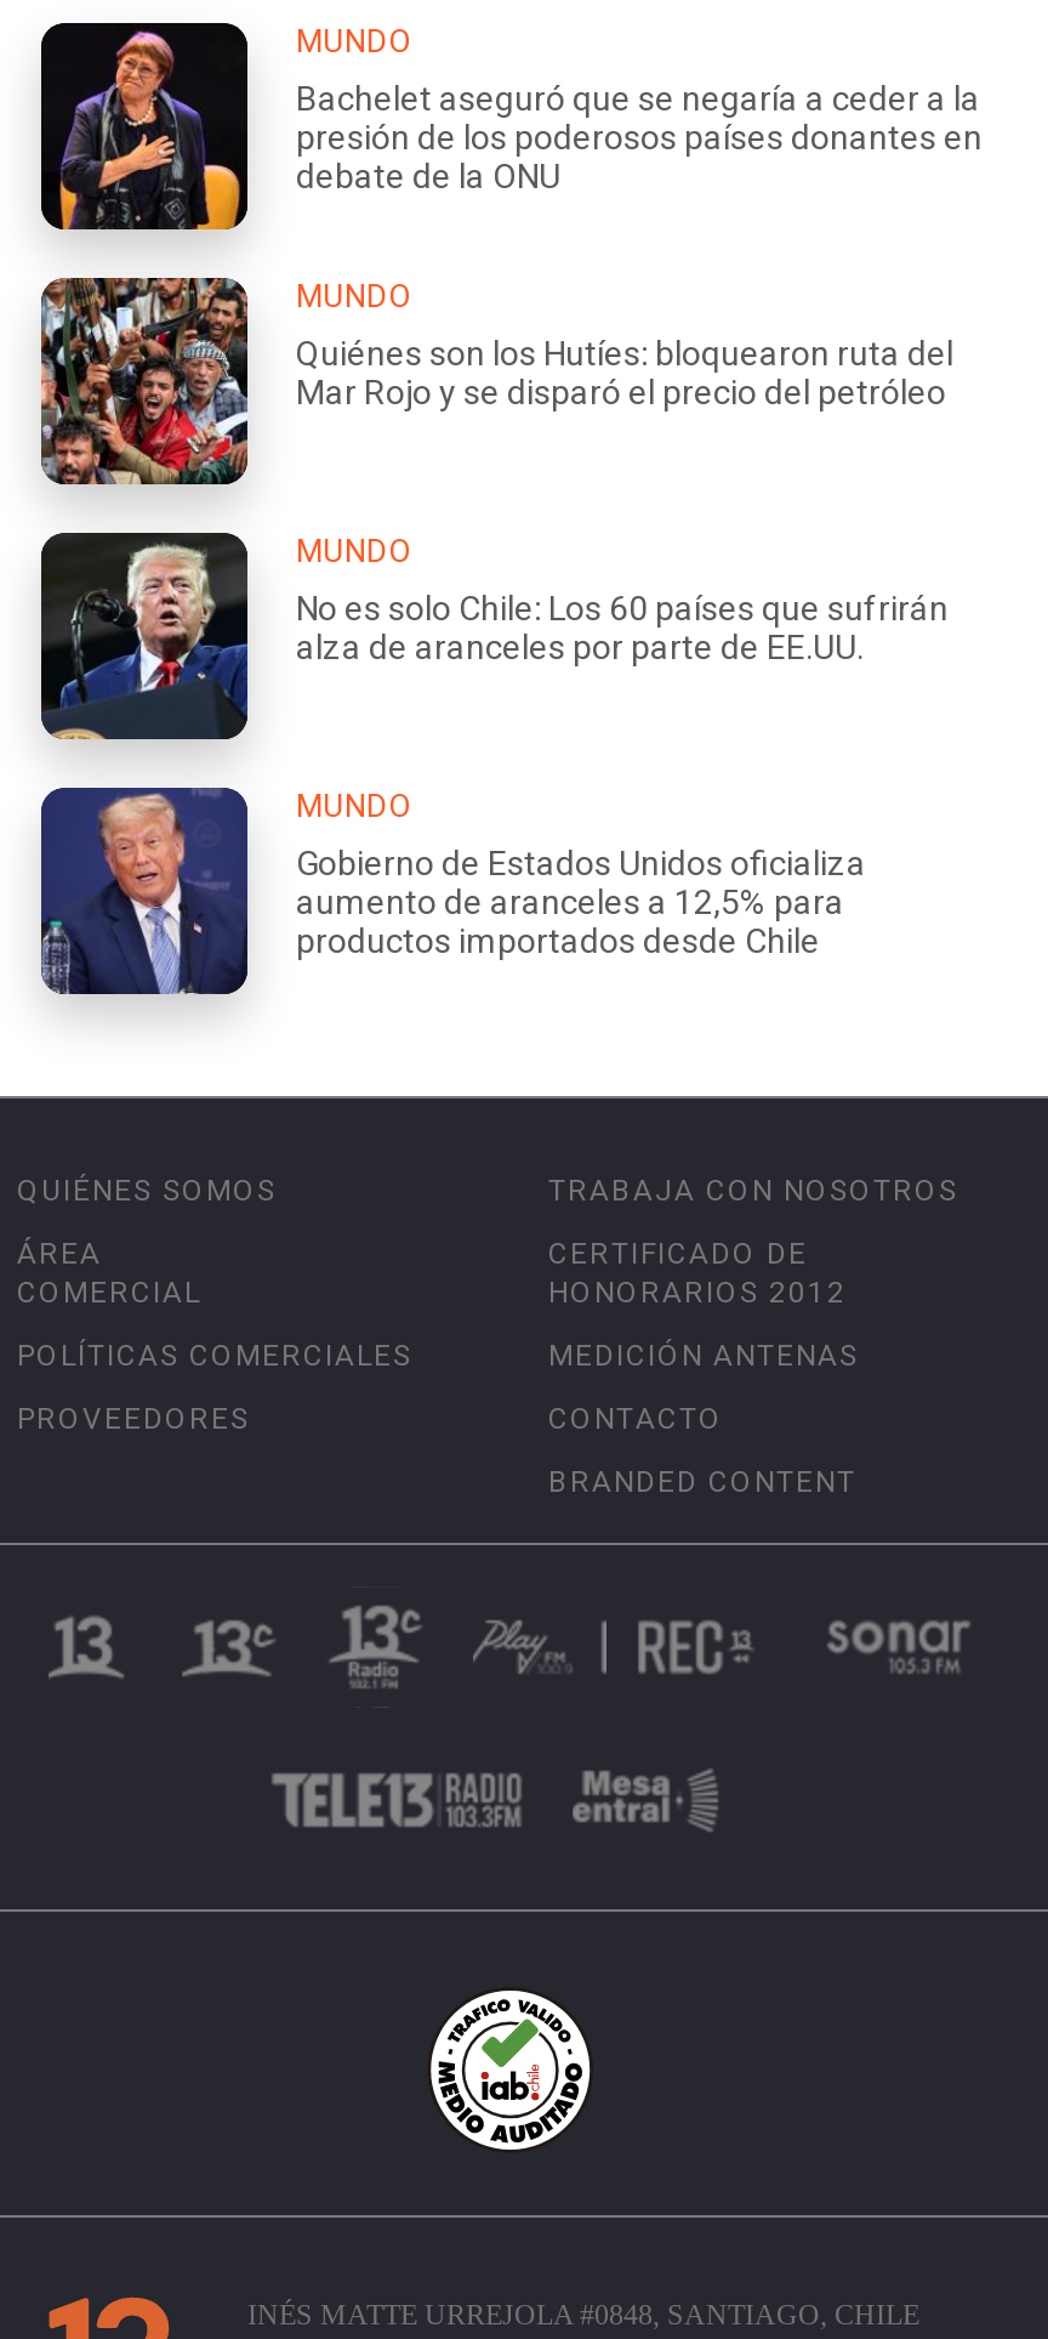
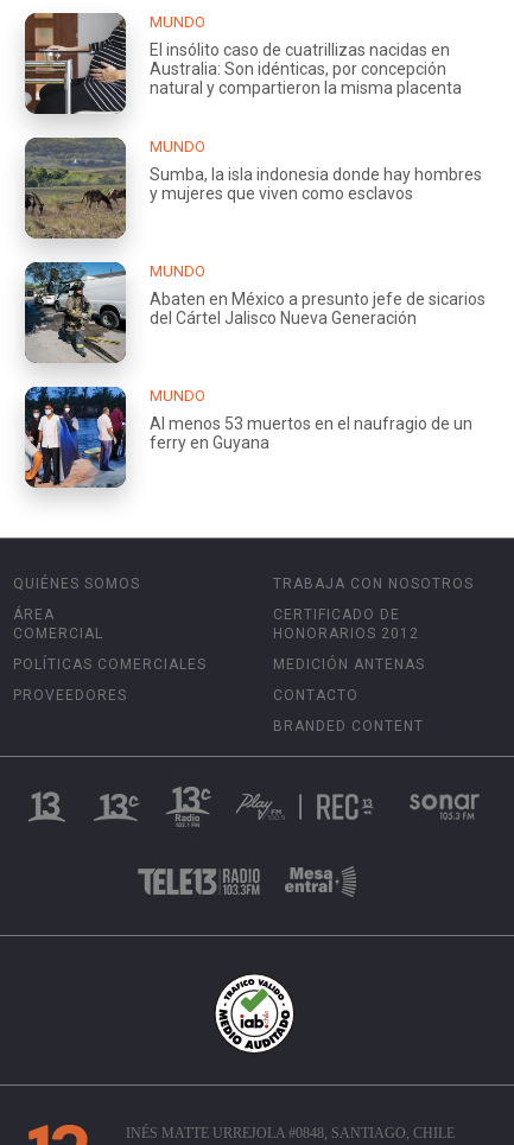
- [image]
- Bachelet aseguró que se negaría a ceder a la
- presión de los poderosos países donantes en
- debate de la ONU
+ [image]
+ El insólito caso de cuatrillizas nacidas en
+ Australia: Son idénticas, por concepción
+ natural y compartieron la misma placenta

- [image]
- Quiénes son los Hutíes: bloquearon ruta del
- Mar Rojo y se disparó el precio del petróleo
+ [image]
+ Sumba, la isla indonesia donde hay hombres
+ y mujeres que viven como esclavos

- [image]
- No es solo Chile: Los 60 países que sufrirán
- alza de aranceles por parte de EE.UU.
+ [image]
+ Abaten en México a presunto jefe de sicarios
+ del Cártel Jalisco Nueva Generación

- [image]
- Gobierno de Estados Unidos oficializa
- aumento de aranceles a 12,5% para
- productos importados desde Chile
+ [image]
+ Al menos 53 muertos en el naufragio de un
+ ferry en Guyana
